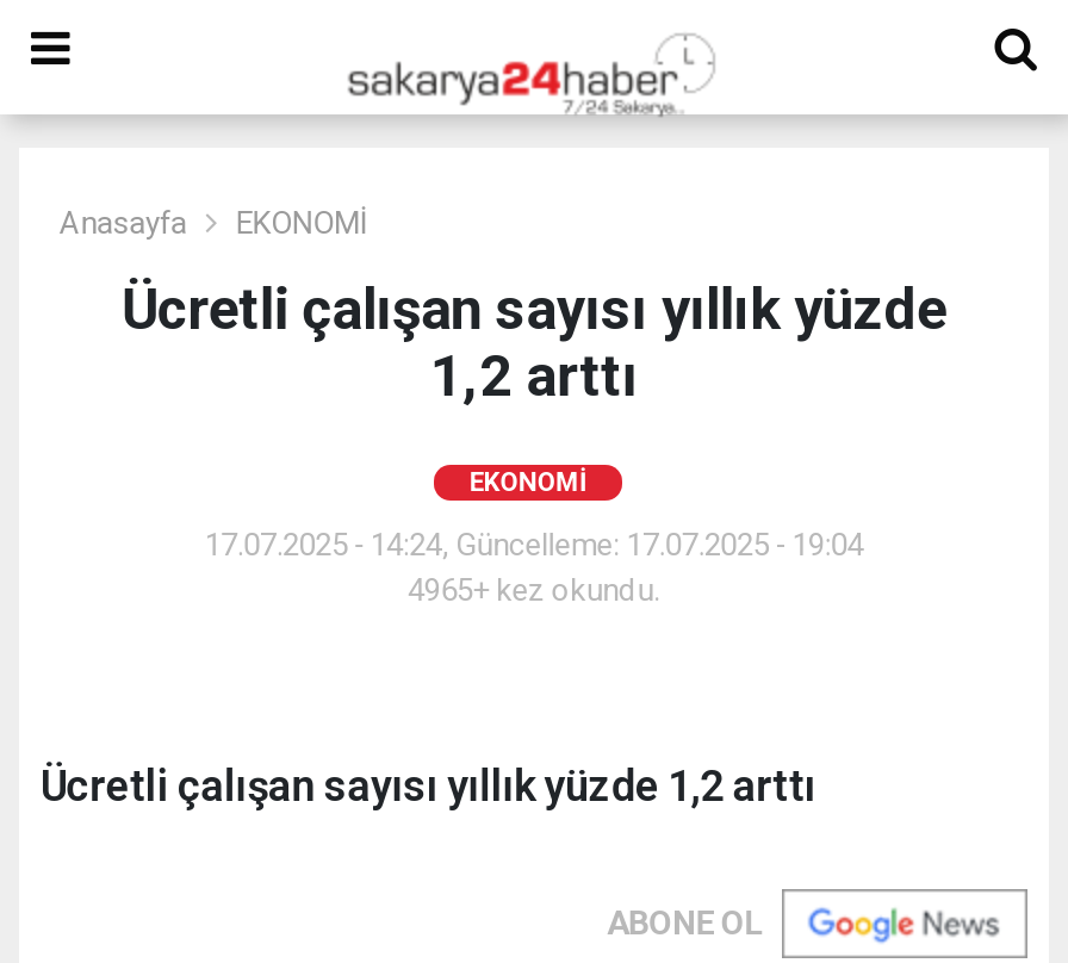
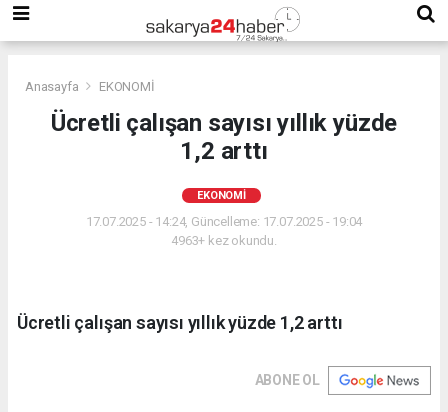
- 4965+ kez okundu.
+ 4963+ kez okundu.
